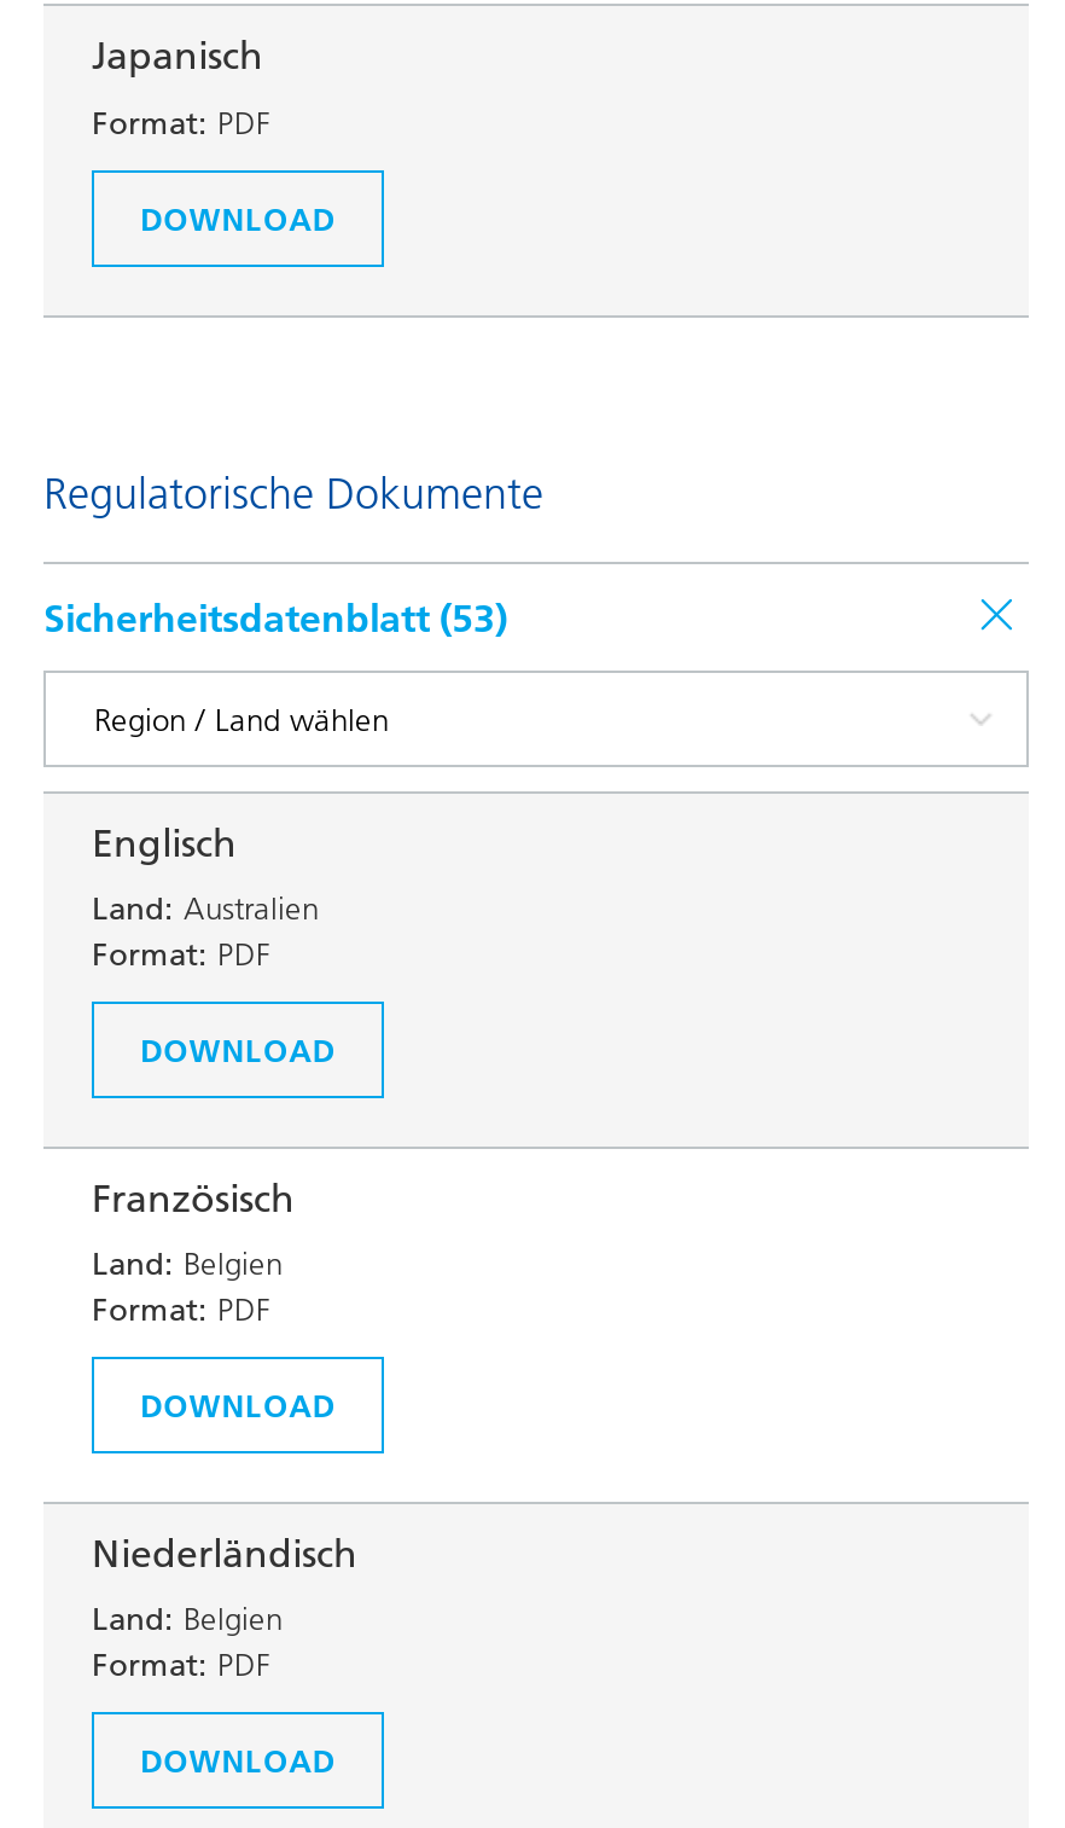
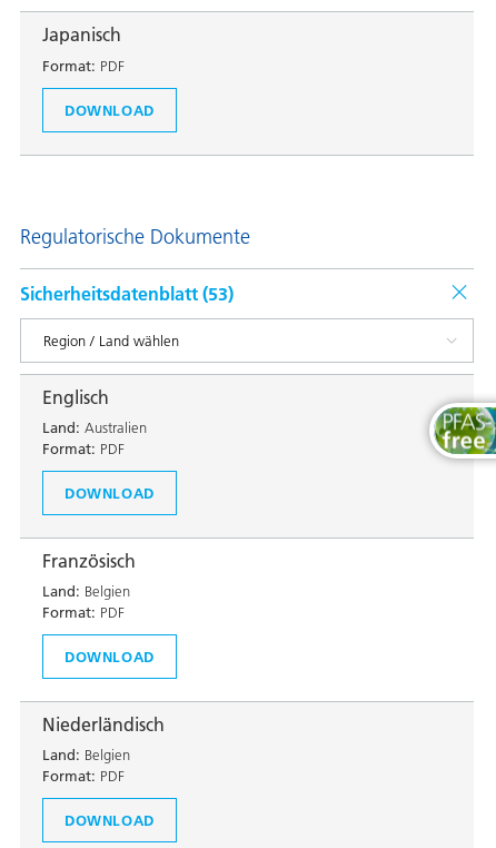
+ [image]
